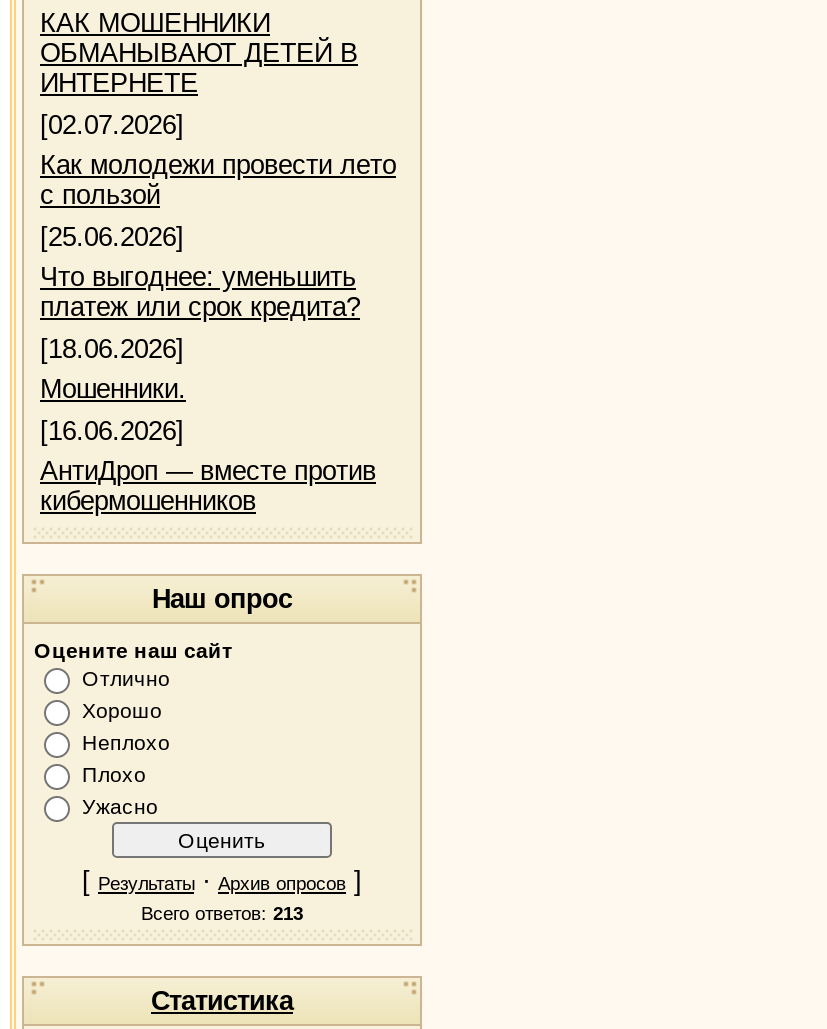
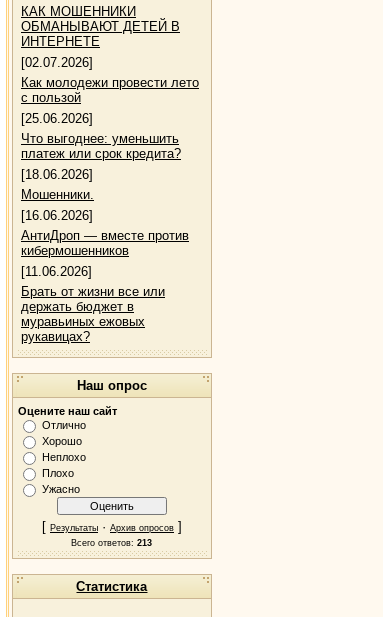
+ [11.06.2026]
+ Брать от жизни все или
+ держать бюджет в
+ муравьиных ежовых
+ рукавицах?
